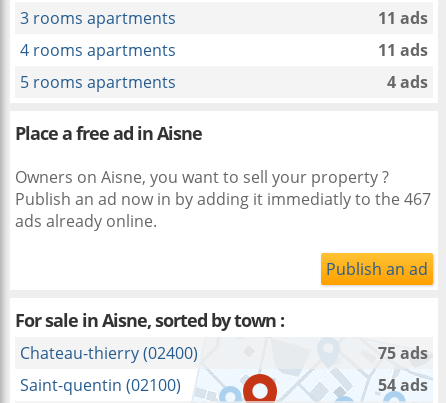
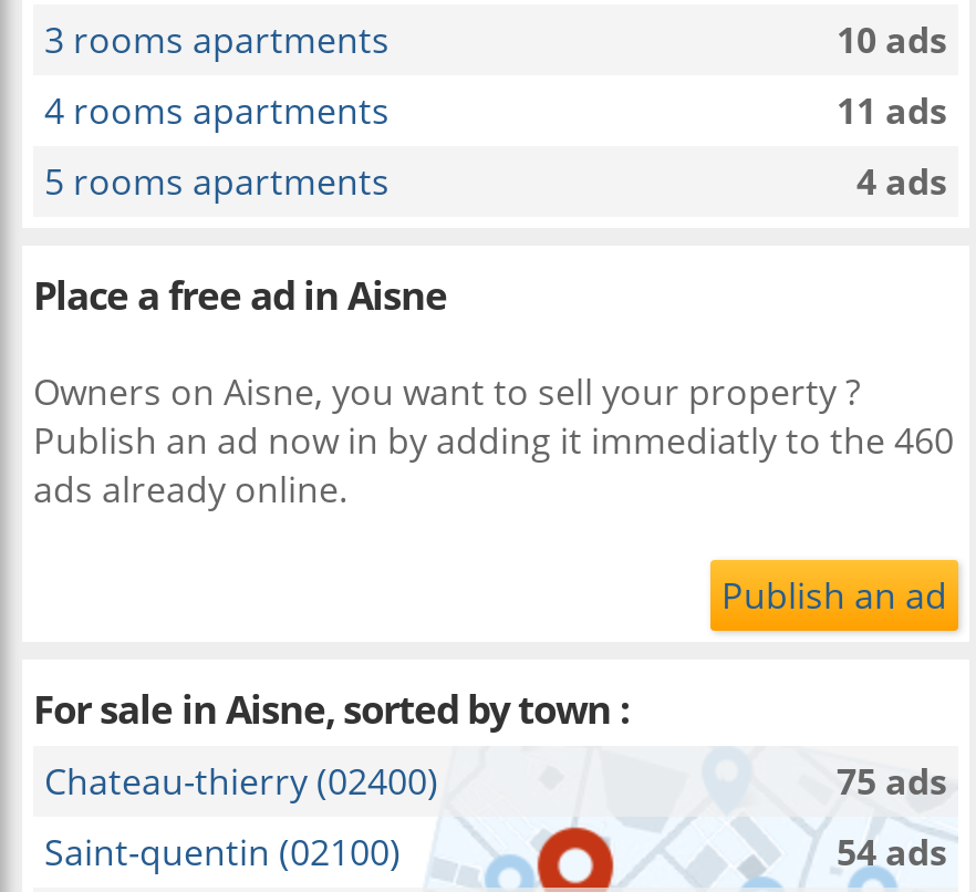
- 11 ads
+ 10 ads

- Publish an ad now in by adding it immediatly to the 467
+ Publish an ad now in by adding it immediatly to the 460
